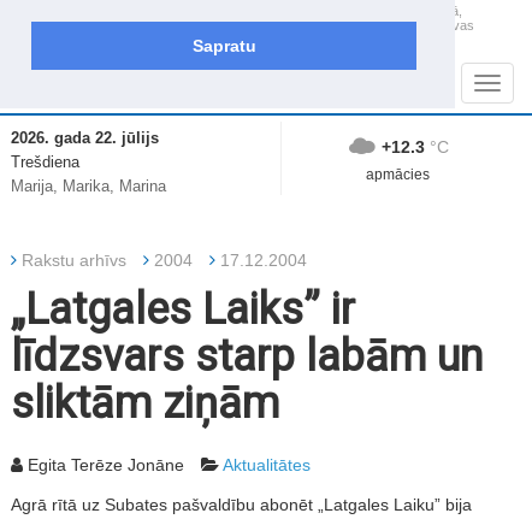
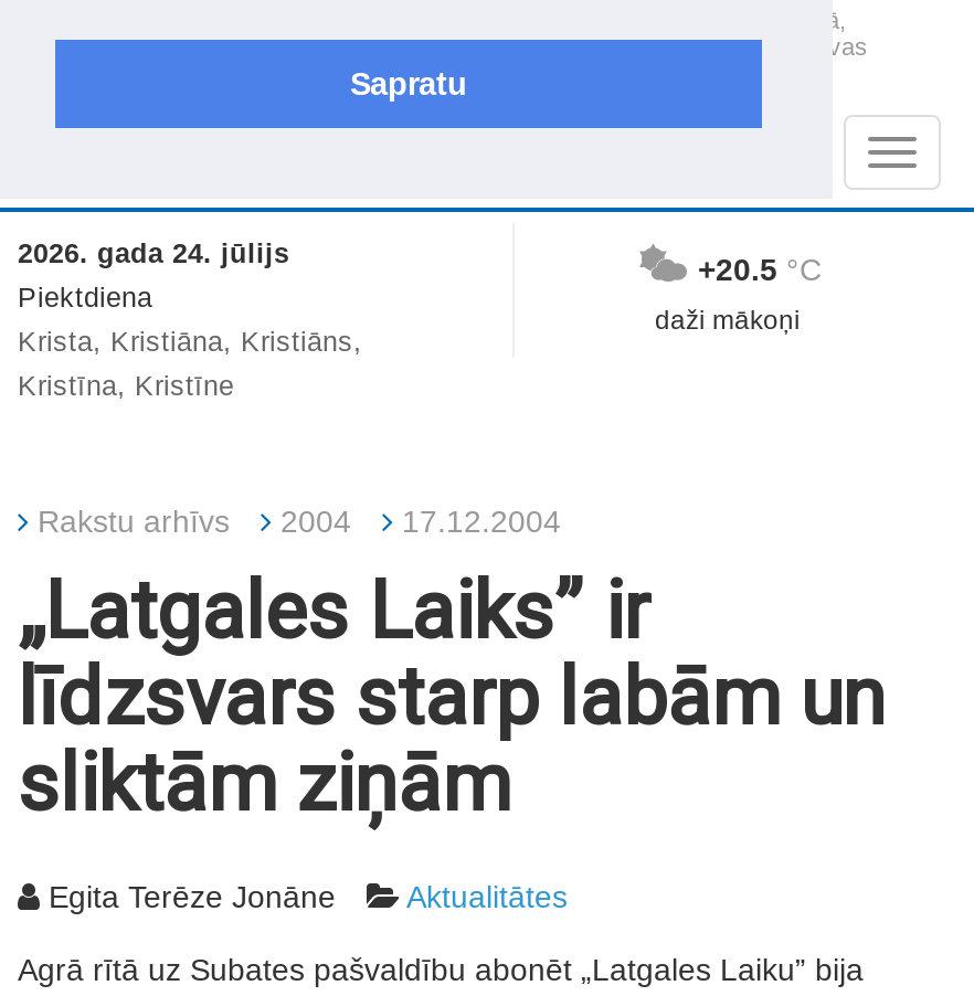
- 2026. gada 22. jūlijs
- Trešdiena
- Marija, Marika, Marina
+ 2026. gada 24. jūlijs
+ Piektdiena
+ Krista, Kristiāna, Kristiāns,
+ Kristīna, Kristīne

- +12.3 °C
+ +20.5 °C

- apmācies
+ daži mākoņi
